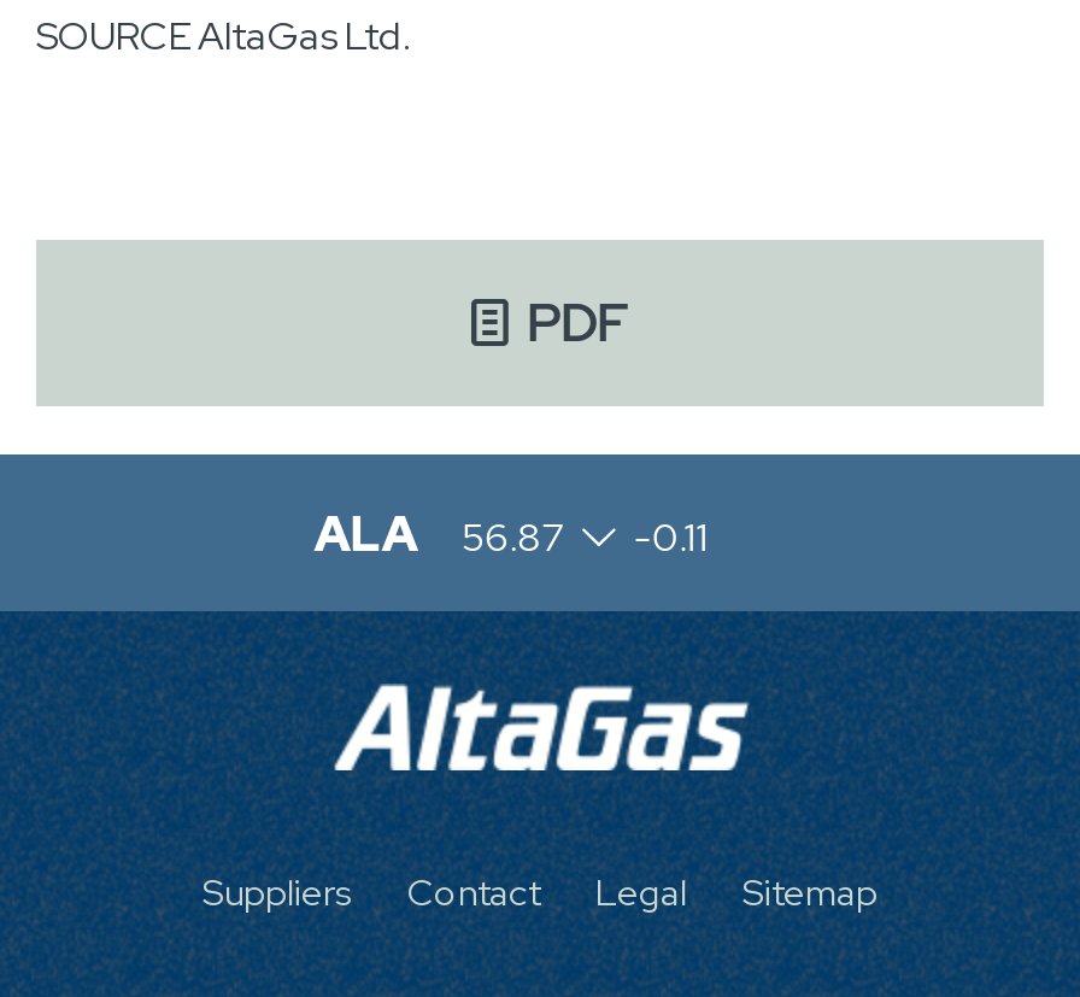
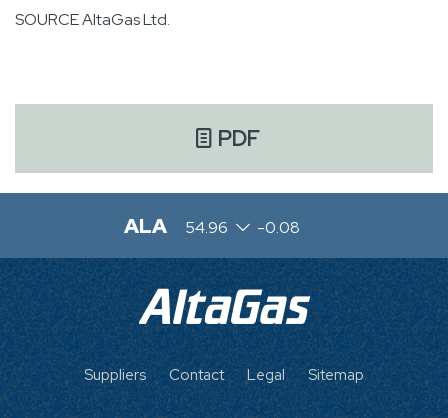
- 56.87
+ 54.96

- -0.11
+ -0.08
